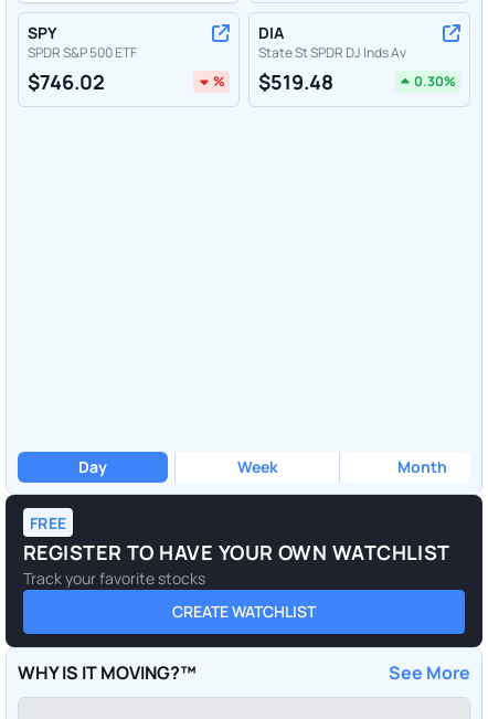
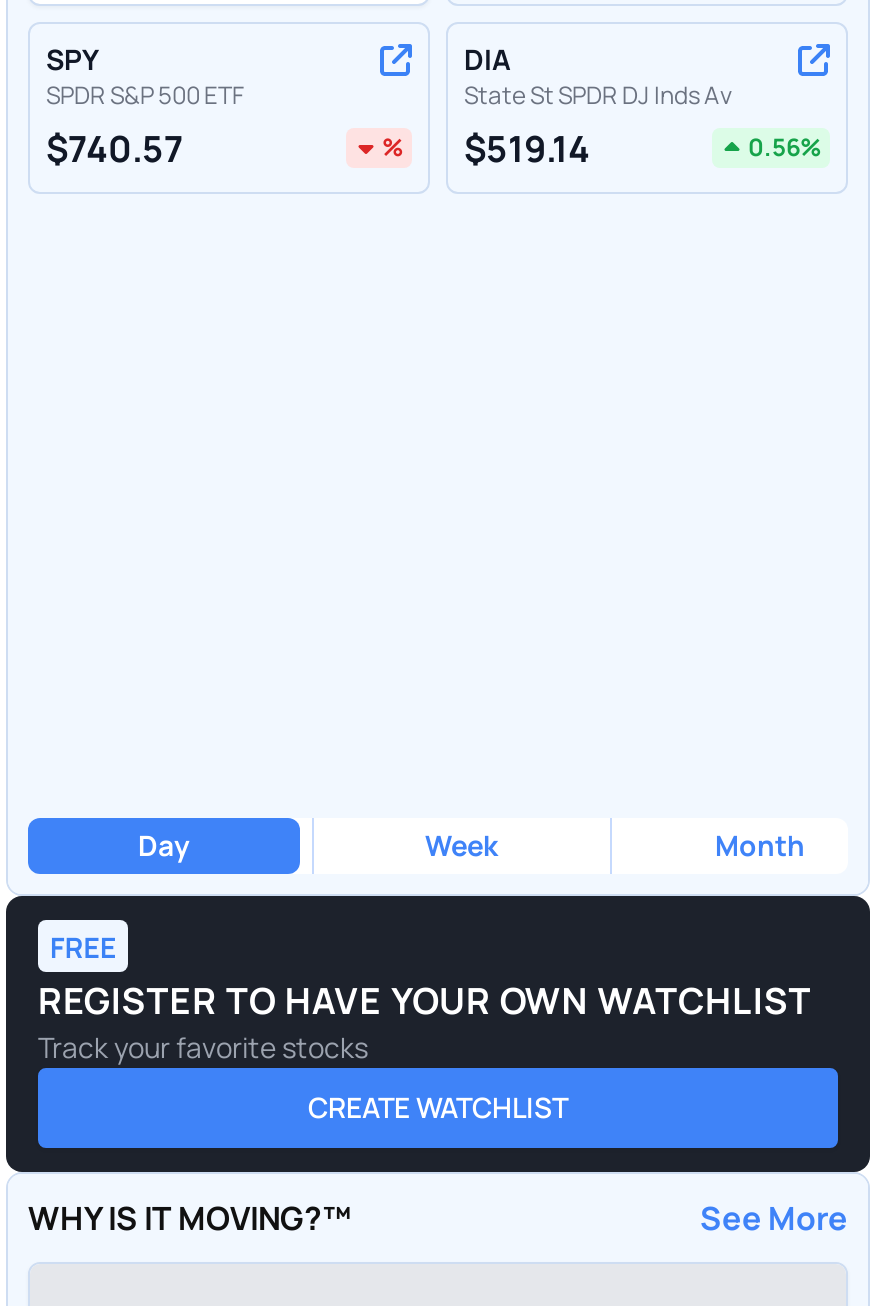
- $746.02
+ $740.57

- $519.48
+ $519.14

- 0.30%
+ 0.56%
